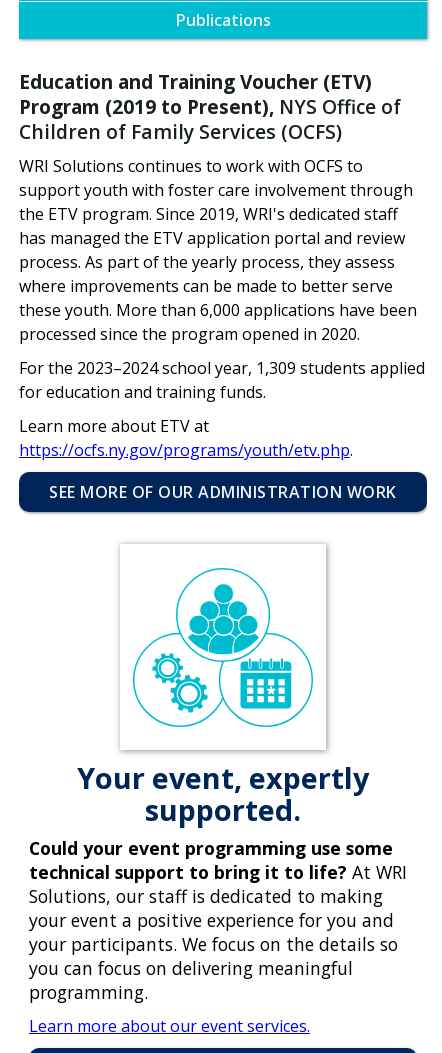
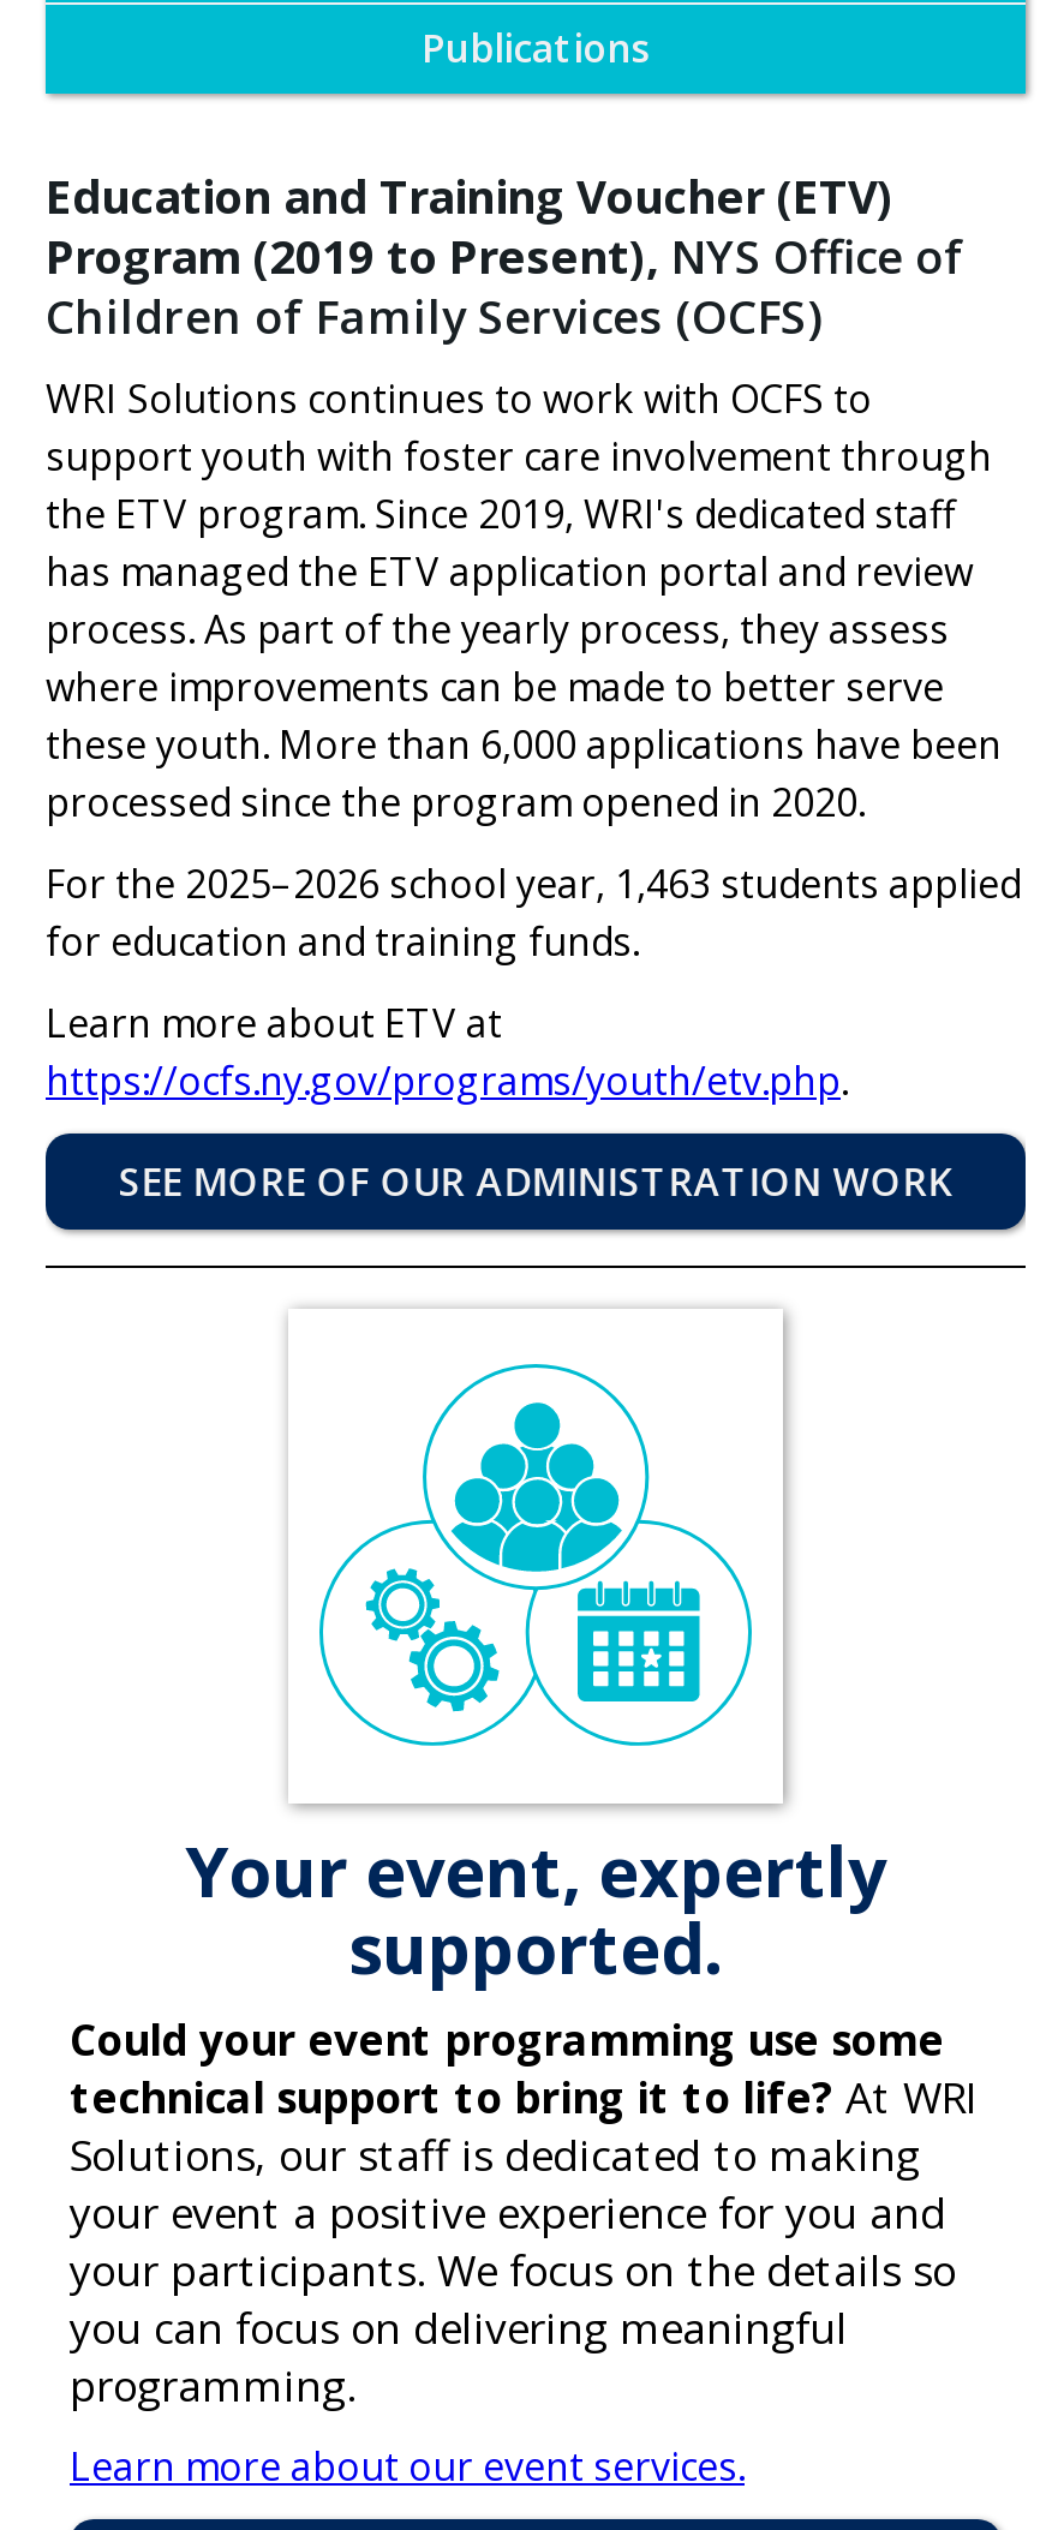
- For the 2023–2024 school year, 1,309 students applied
+ For the 2025–2026 school year, 1,463 students applied
